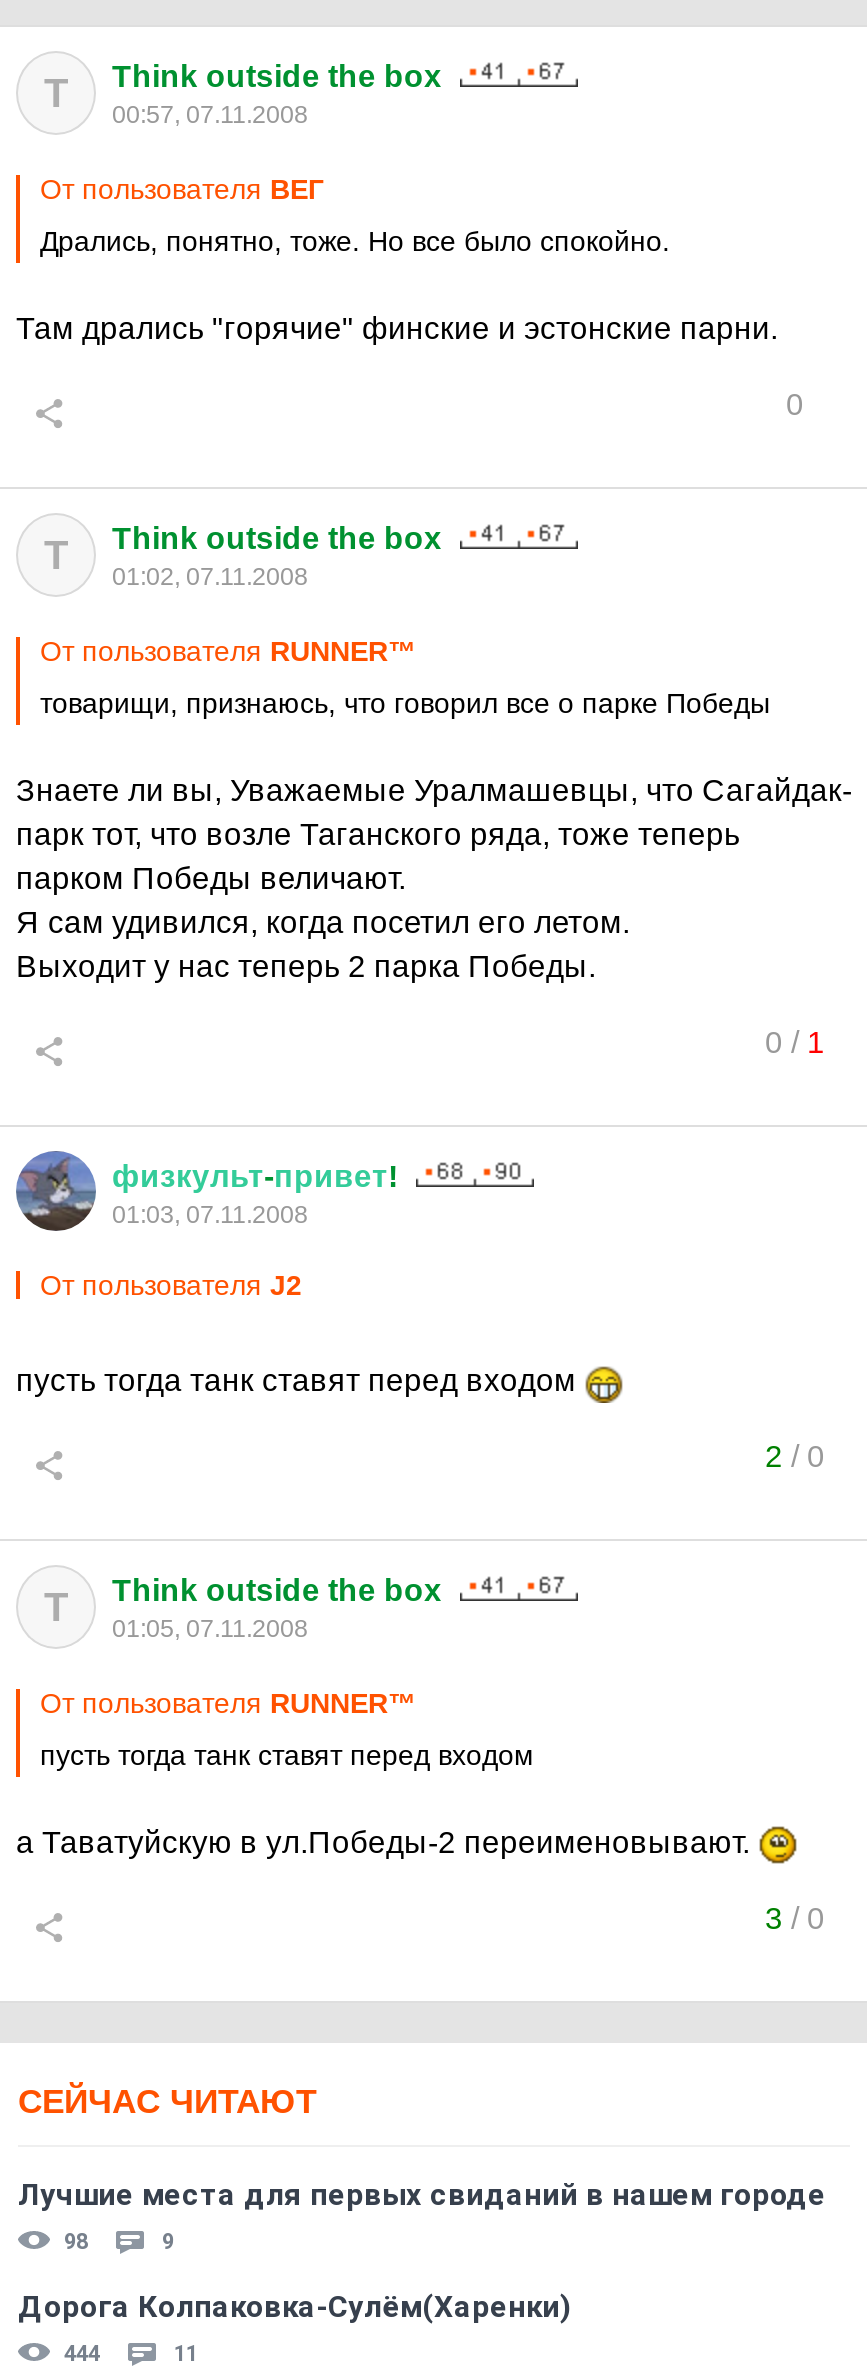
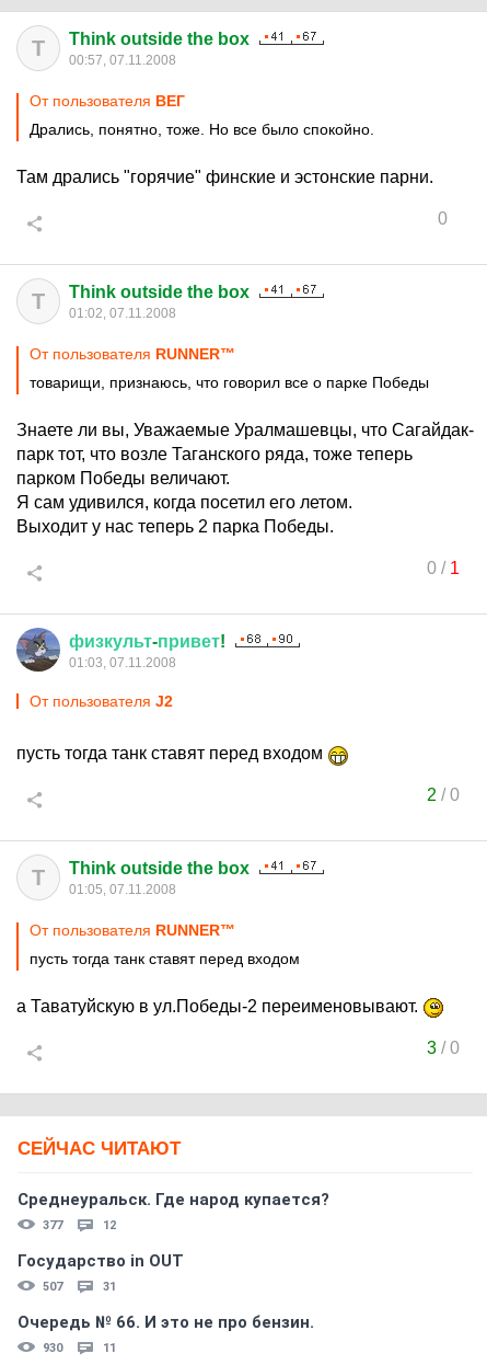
- Лучшие места для первых свиданий в нашем городе
- 98
- 9
- Дорога Колпаковка-Сулём(Харенки)
- 444
+ Среднеуральск. Где народ купается?
+ 377
+ 12
+ Государство in OUT
+ 507
+ 31
+ Очередь № 66. И это не про бензин.
+ 930
